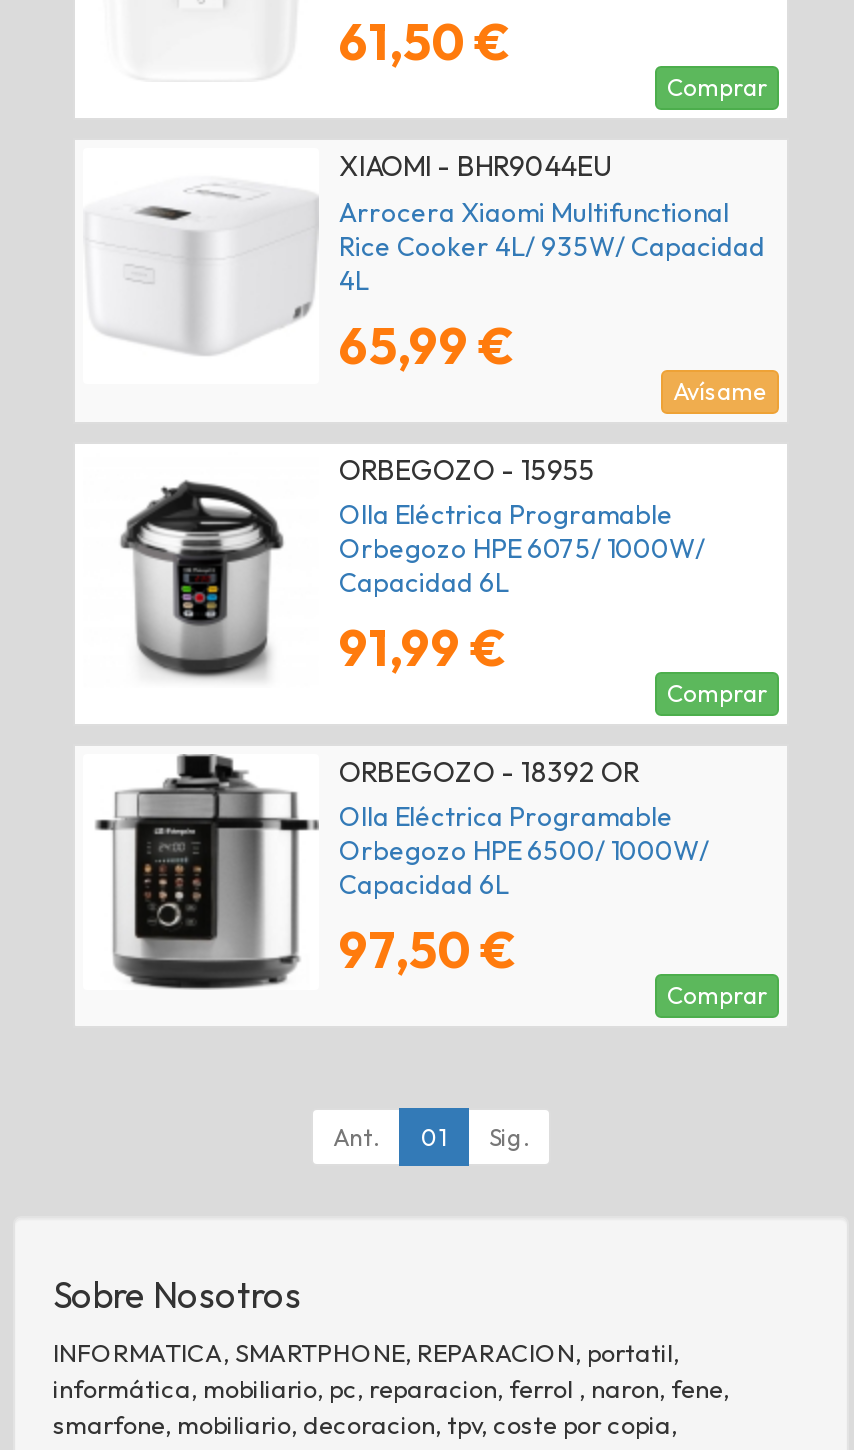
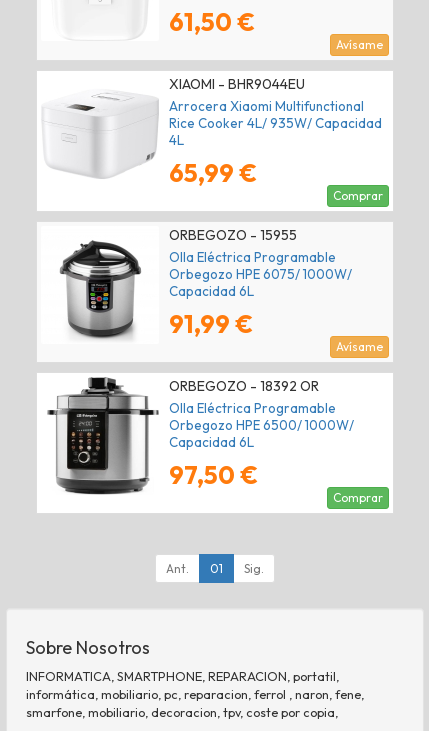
- Comprar
+ Avísame

- Avísame
+ Comprar

- Comprar
+ Avísame
